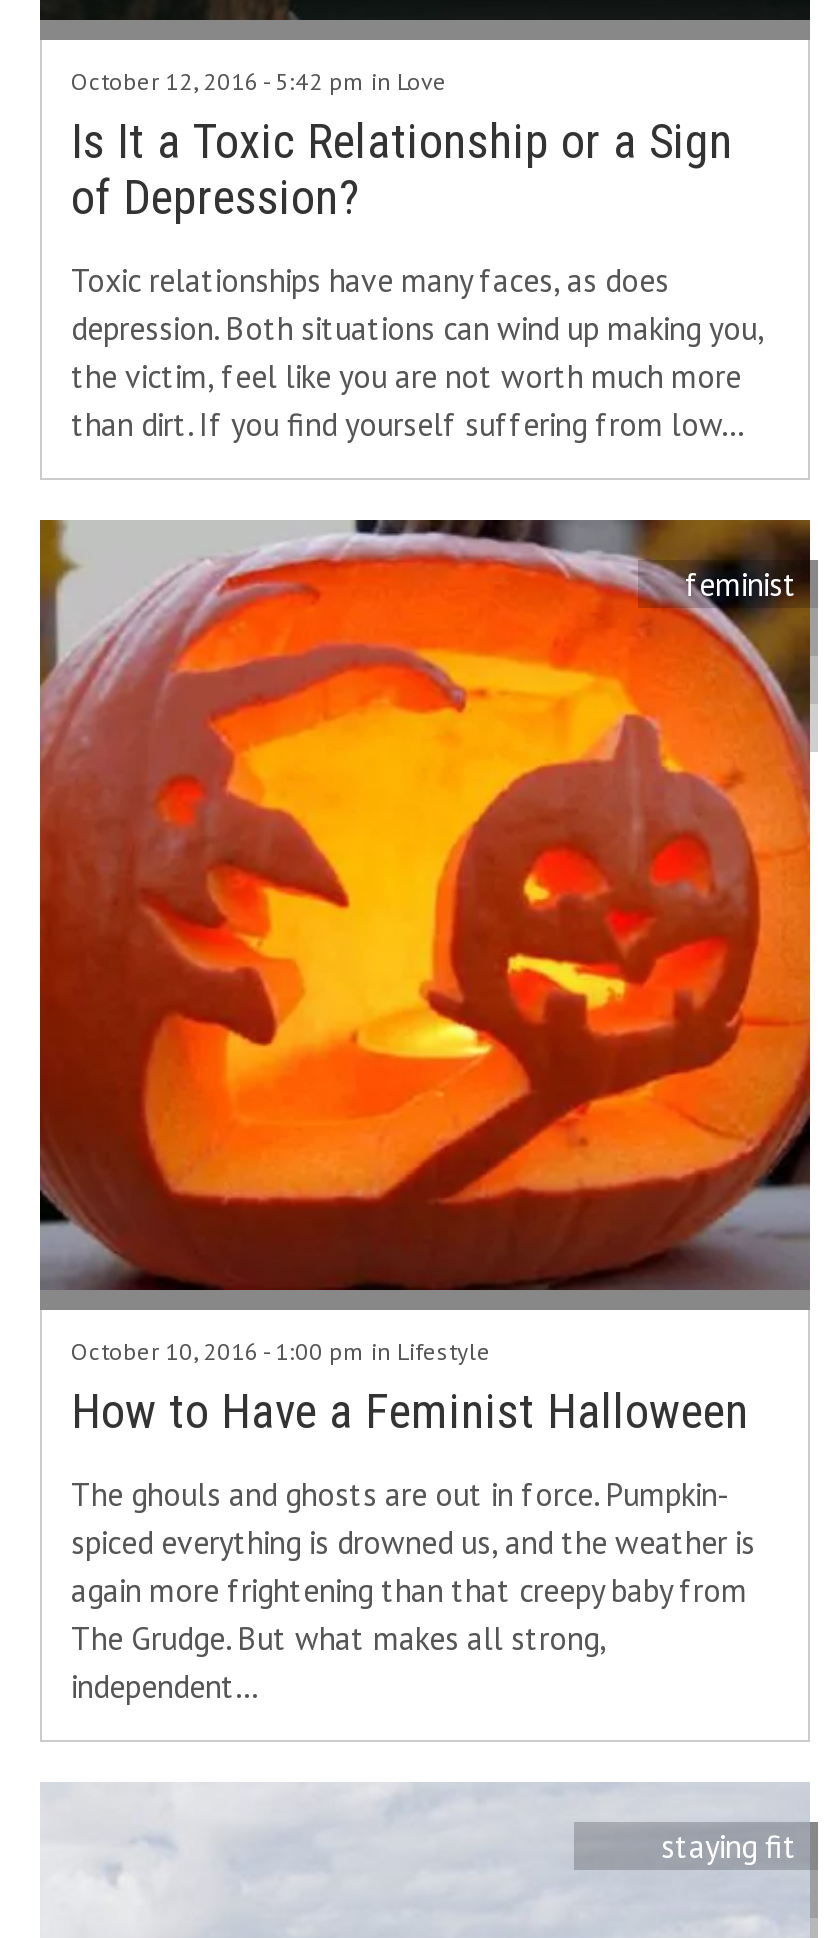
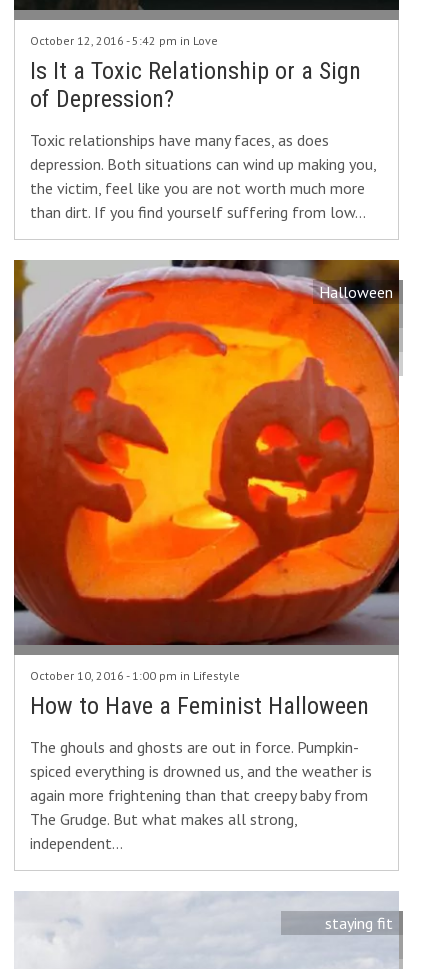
- feminist
+ Halloween
